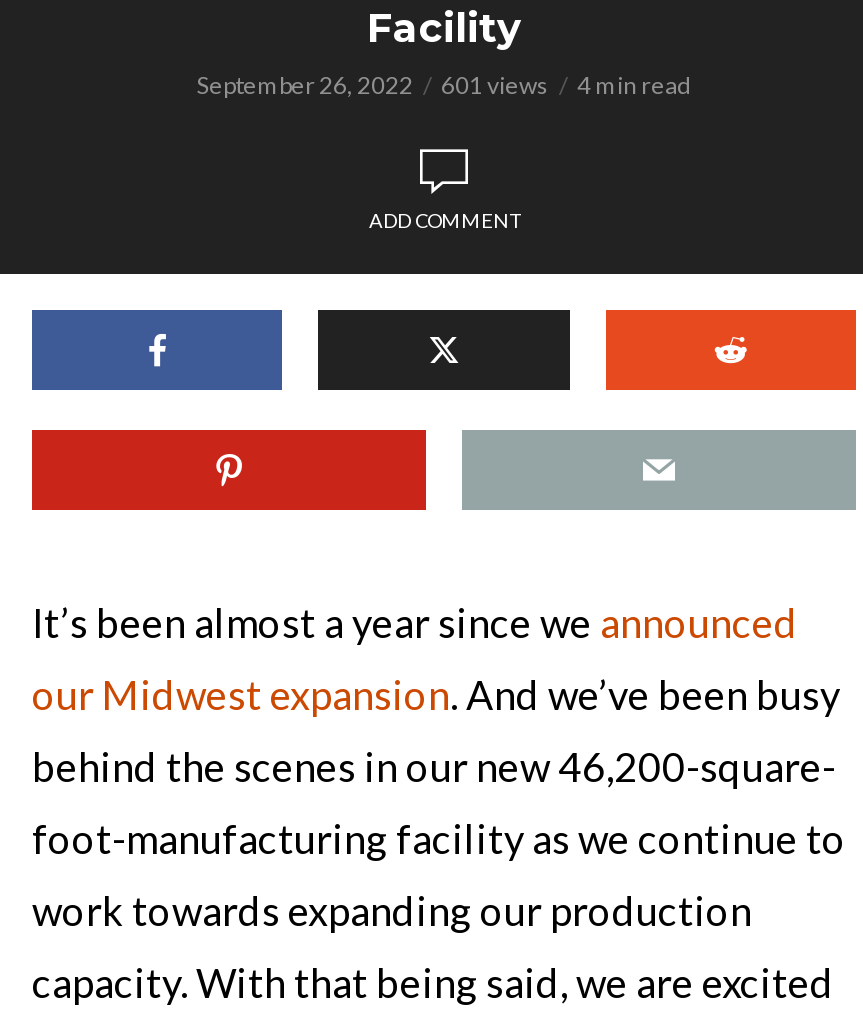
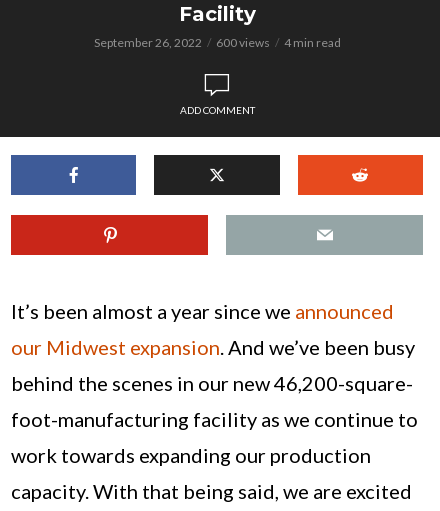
- September 26, 2022 601 views 4 min read
+ September 26, 2022 600 views 4 min read
